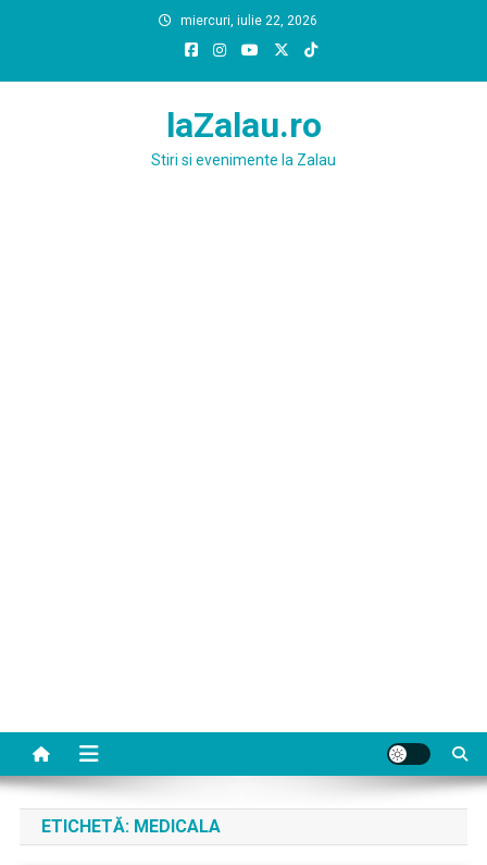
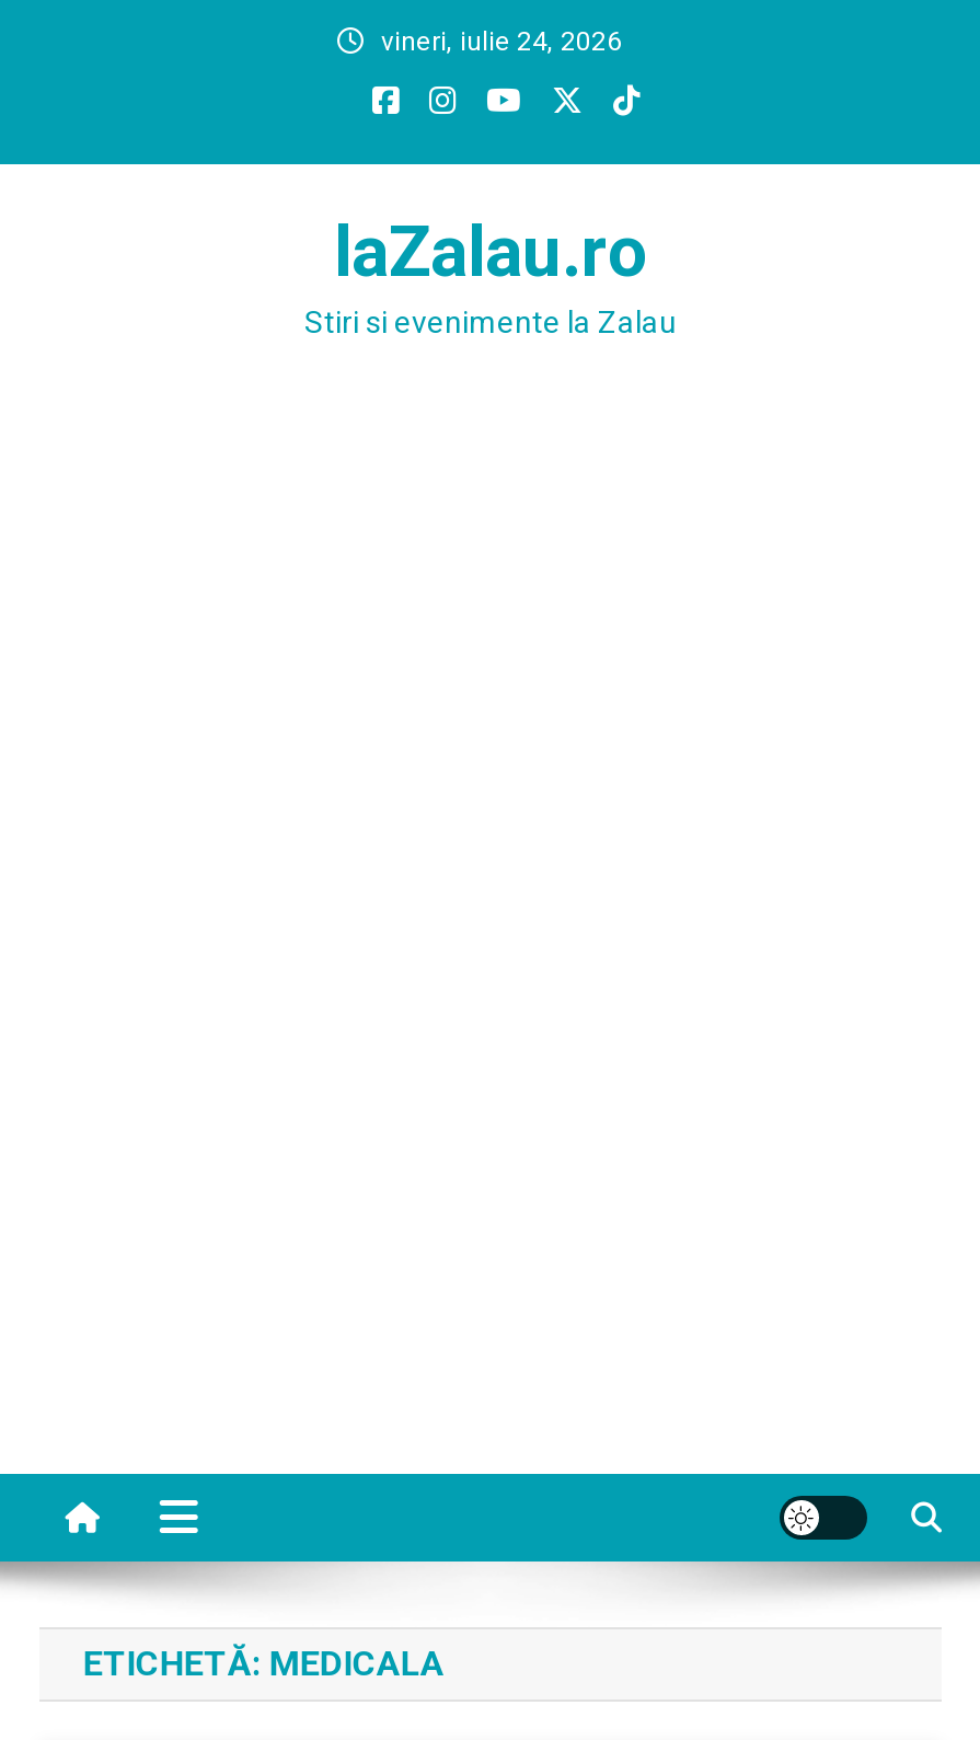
- miercuri, iulie 22, 2026
+ vineri, iulie 24, 2026
